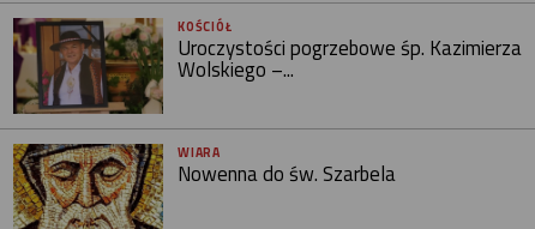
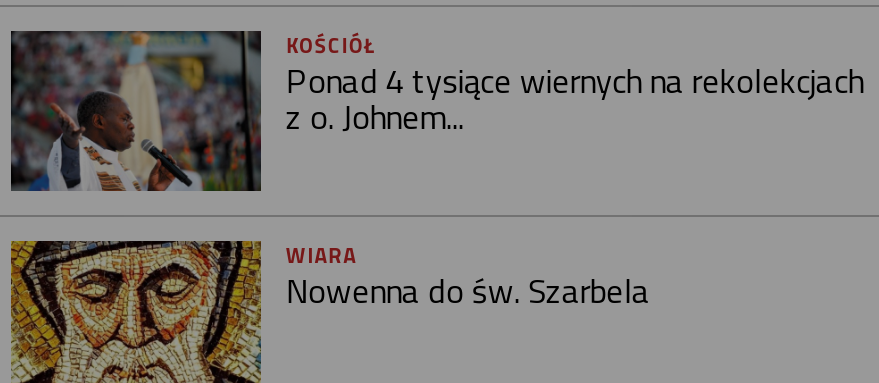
- [image]
- Uroczystości pogrzebowe śp. Kazimierza
- Wolskiego –...
+ [image]
+ Ponad 4 tysiące wiernych na rekolekcjach
+ z o. Johnem...
